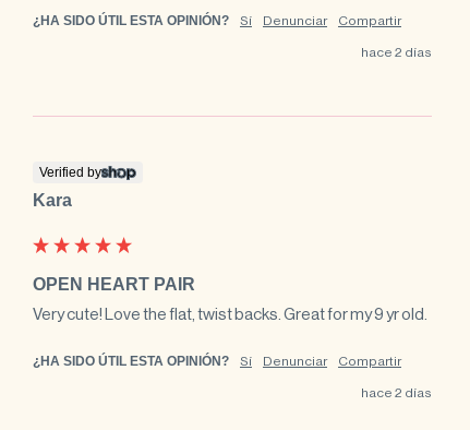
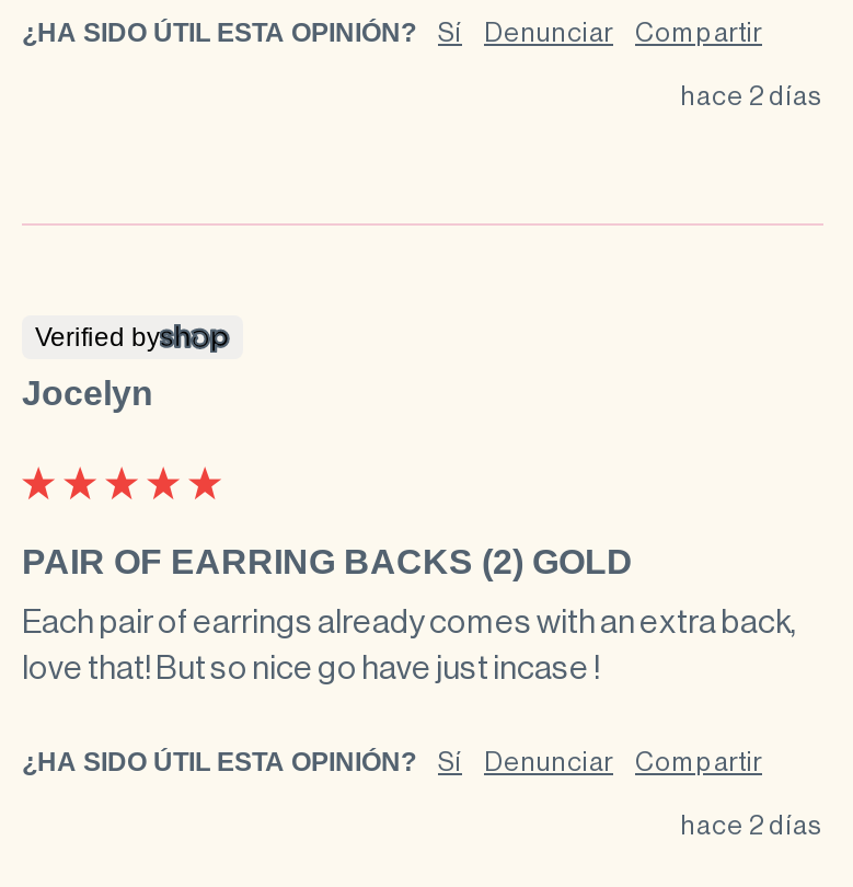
- Kara
+ Jocelyn

- OPEN HEART PAIR
+ PAIR OF EARRING BACKS (2) GOLD

- Very cute! Love the flat, twist backs. Great for my 9 yr old.
+ Each pair of earrings already comes with an extra back,
+ love that! But so nice go have just incase !
